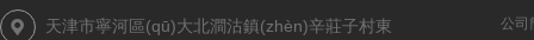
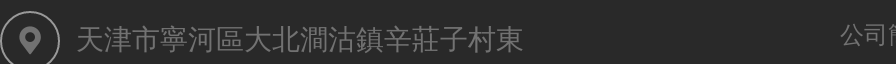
- 天津市寧河區(qū)大北澗沽鎮(zhèn)辛莊子村東
+ 天津市寧河區大北澗沽鎮辛莊子村東
